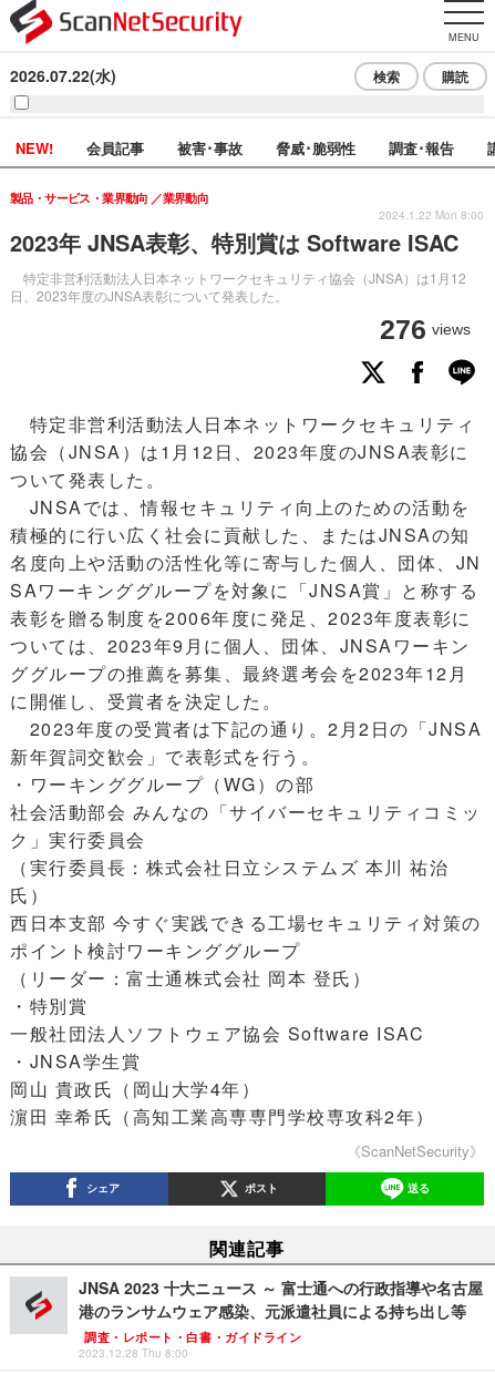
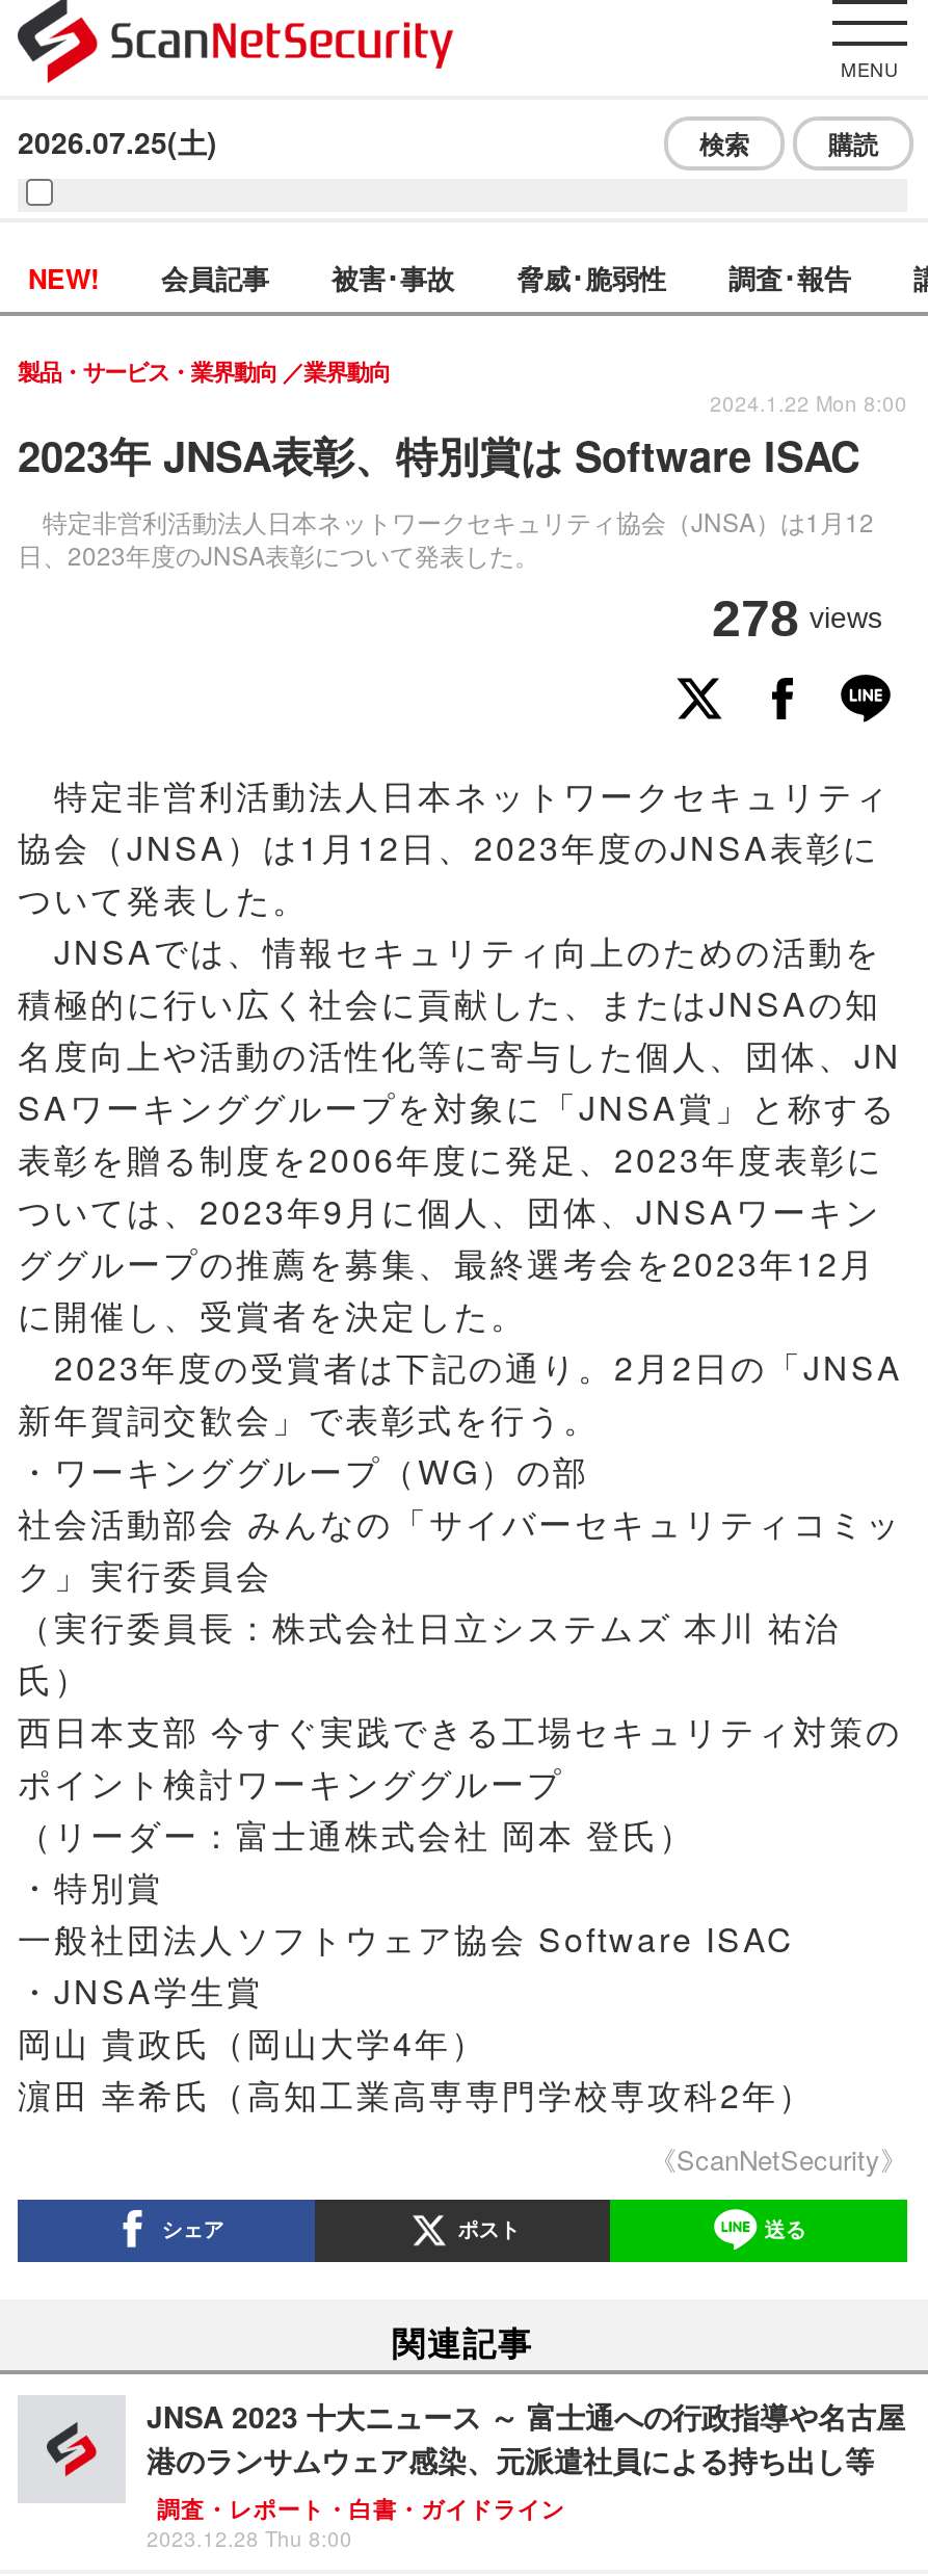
- 2026.07.22(水)
+ 2026.07.25(土)

- 276 views
+ 278 views
